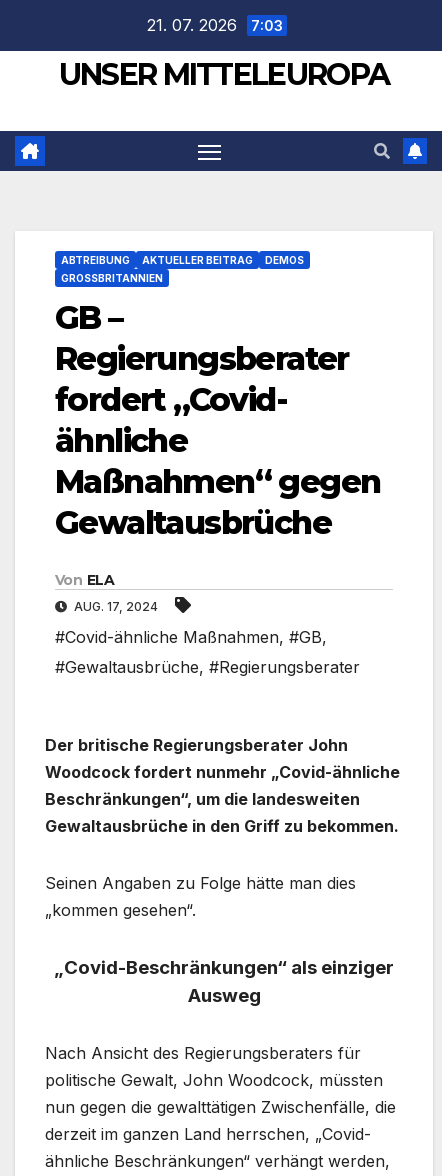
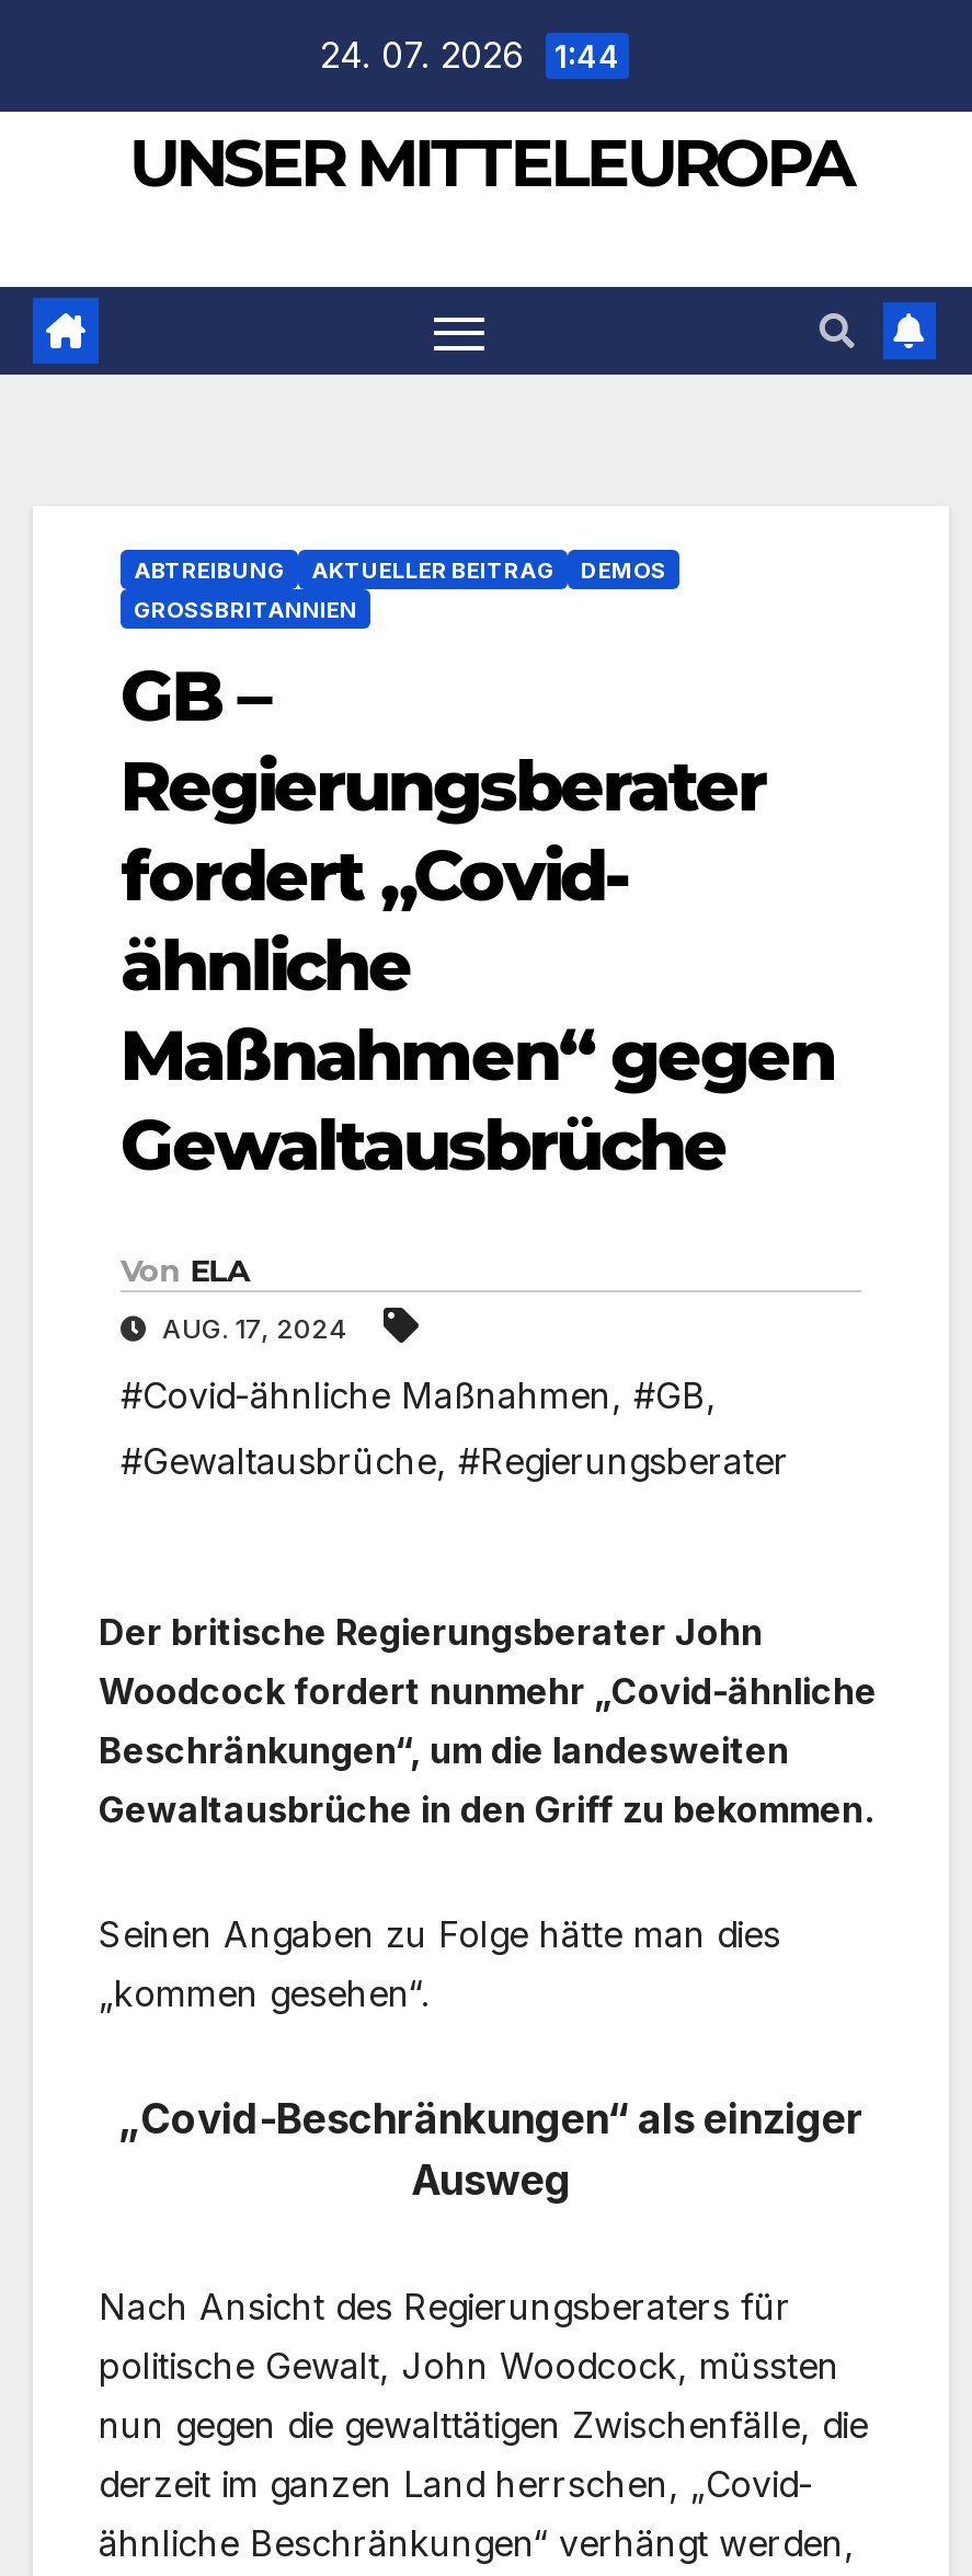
- 21. 07. 2026 7:03
+ 24. 07. 2026 1:44
